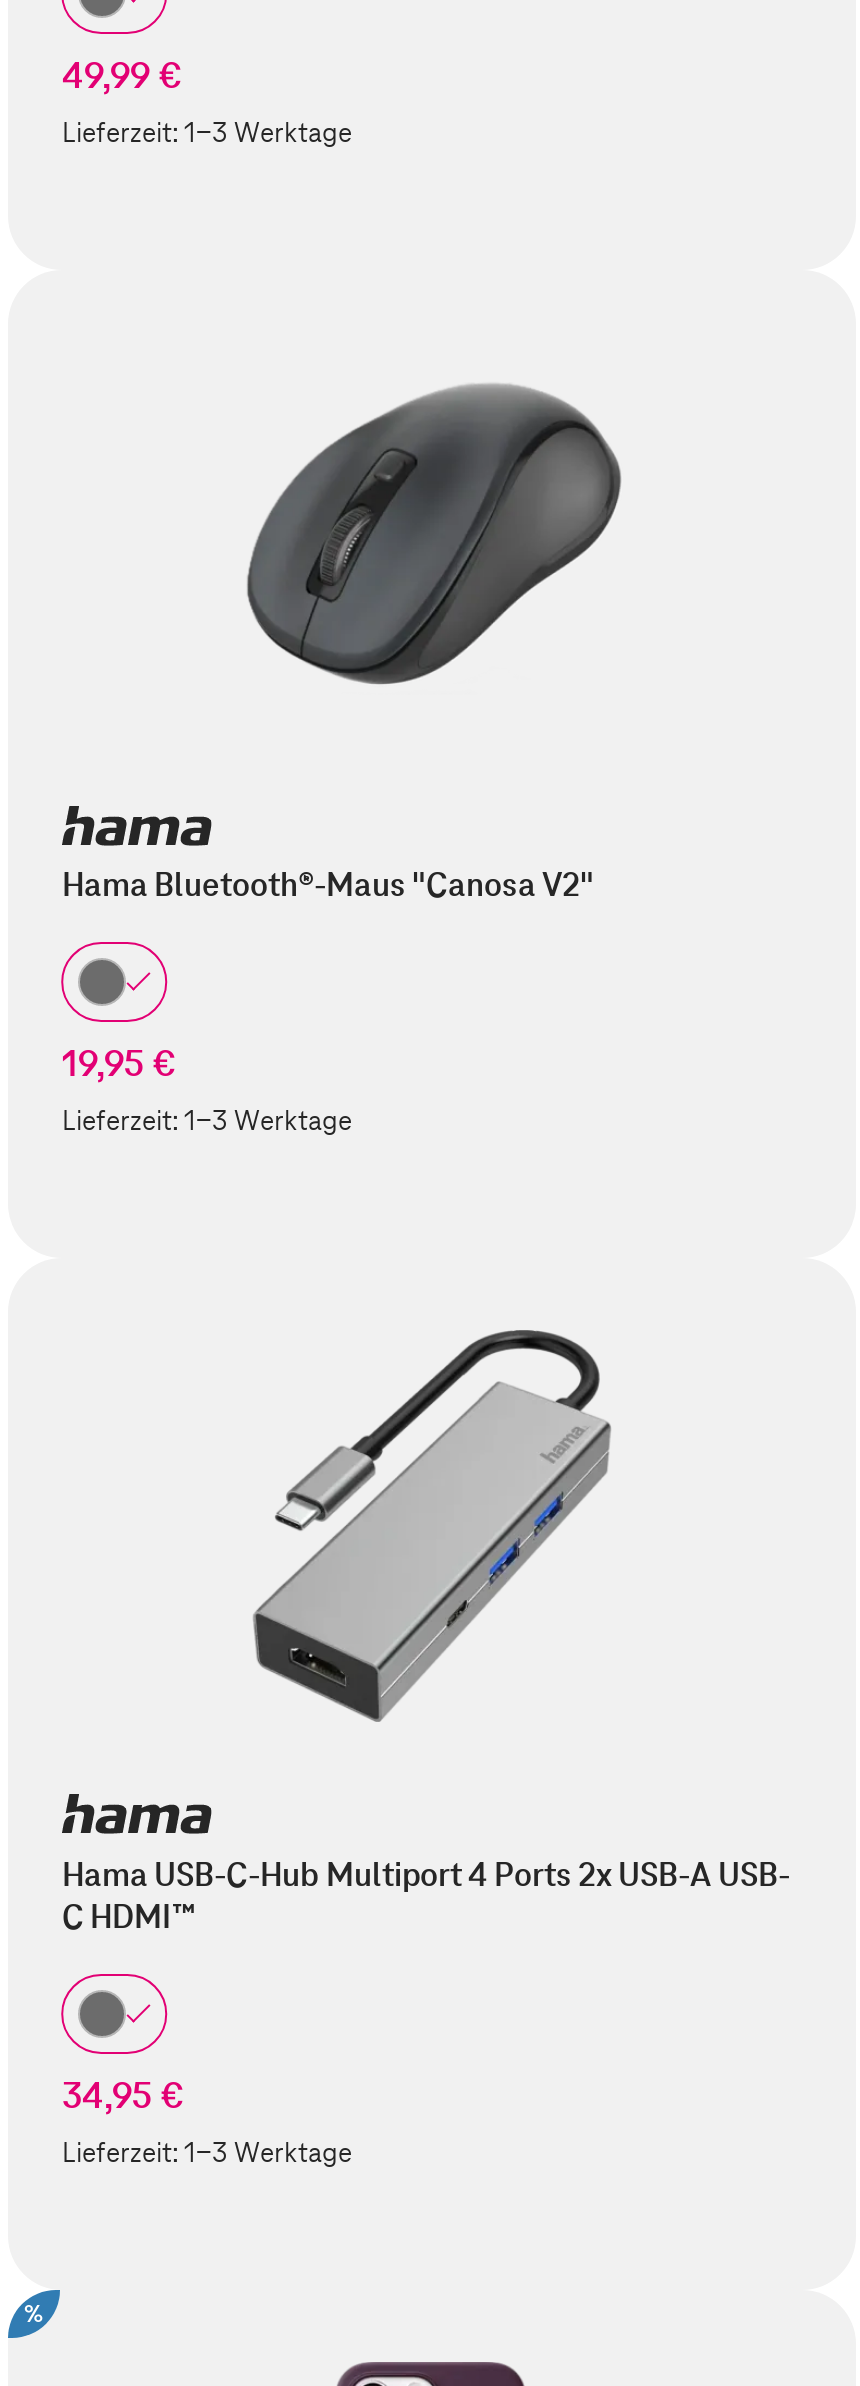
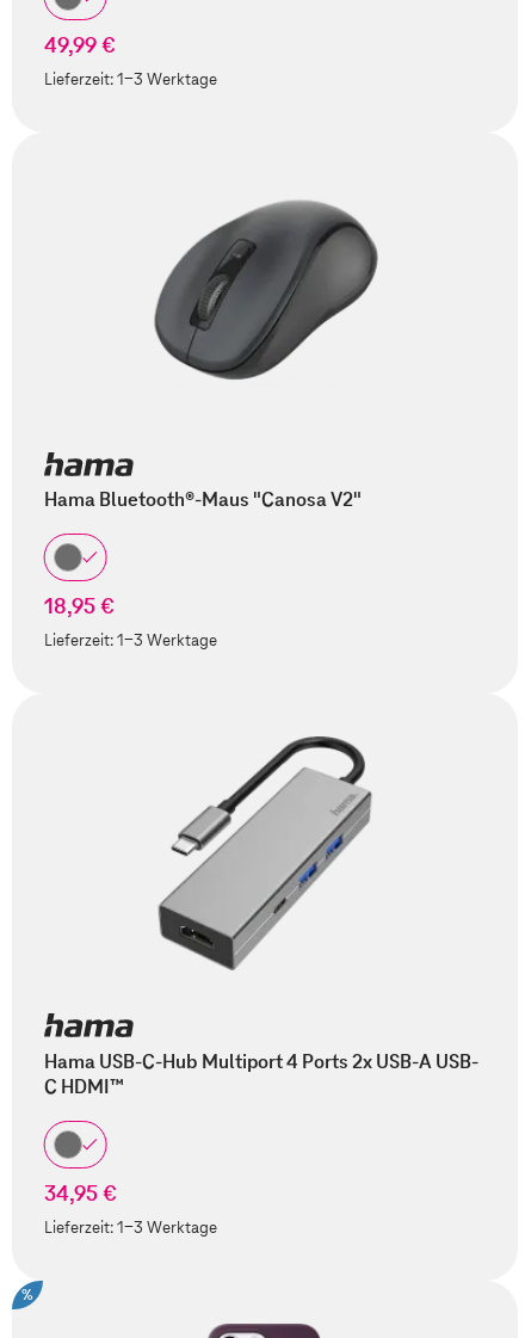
- 19,95 €
+ 18,95 €
